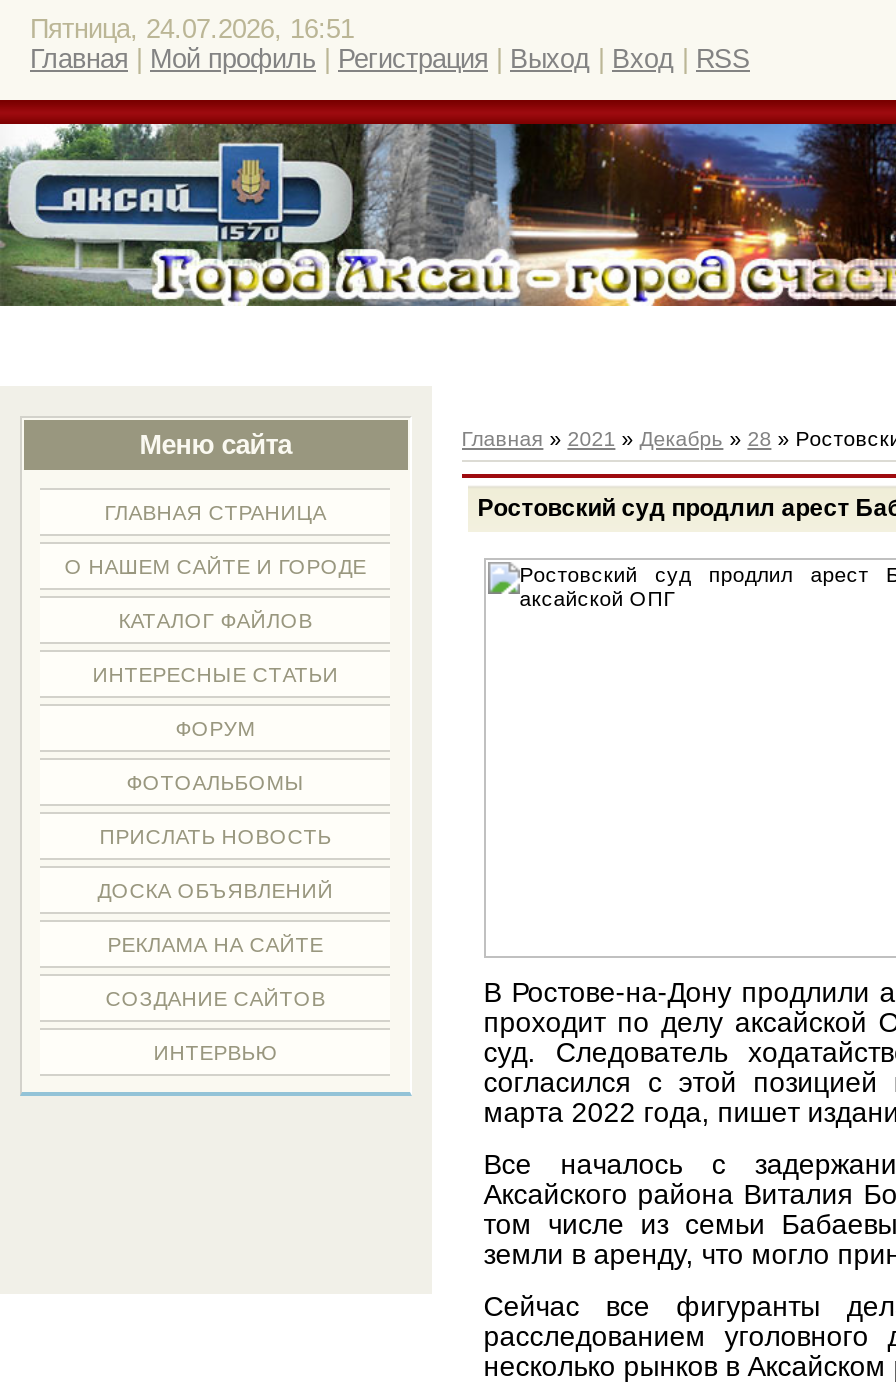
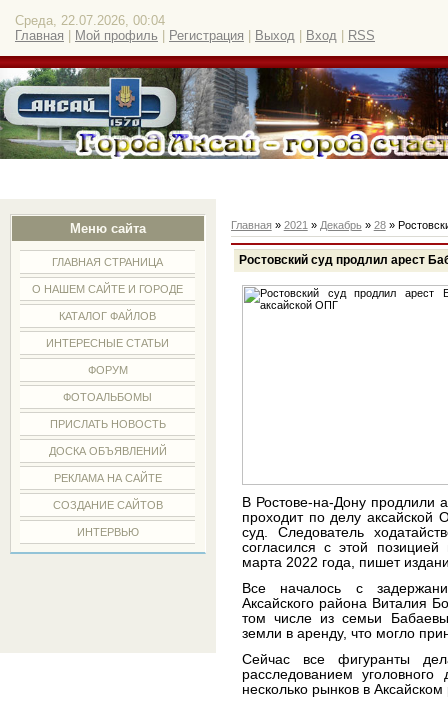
- Пятница, 24.07.2026, 16:51
+ Среда, 22.07.2026, 00:04
